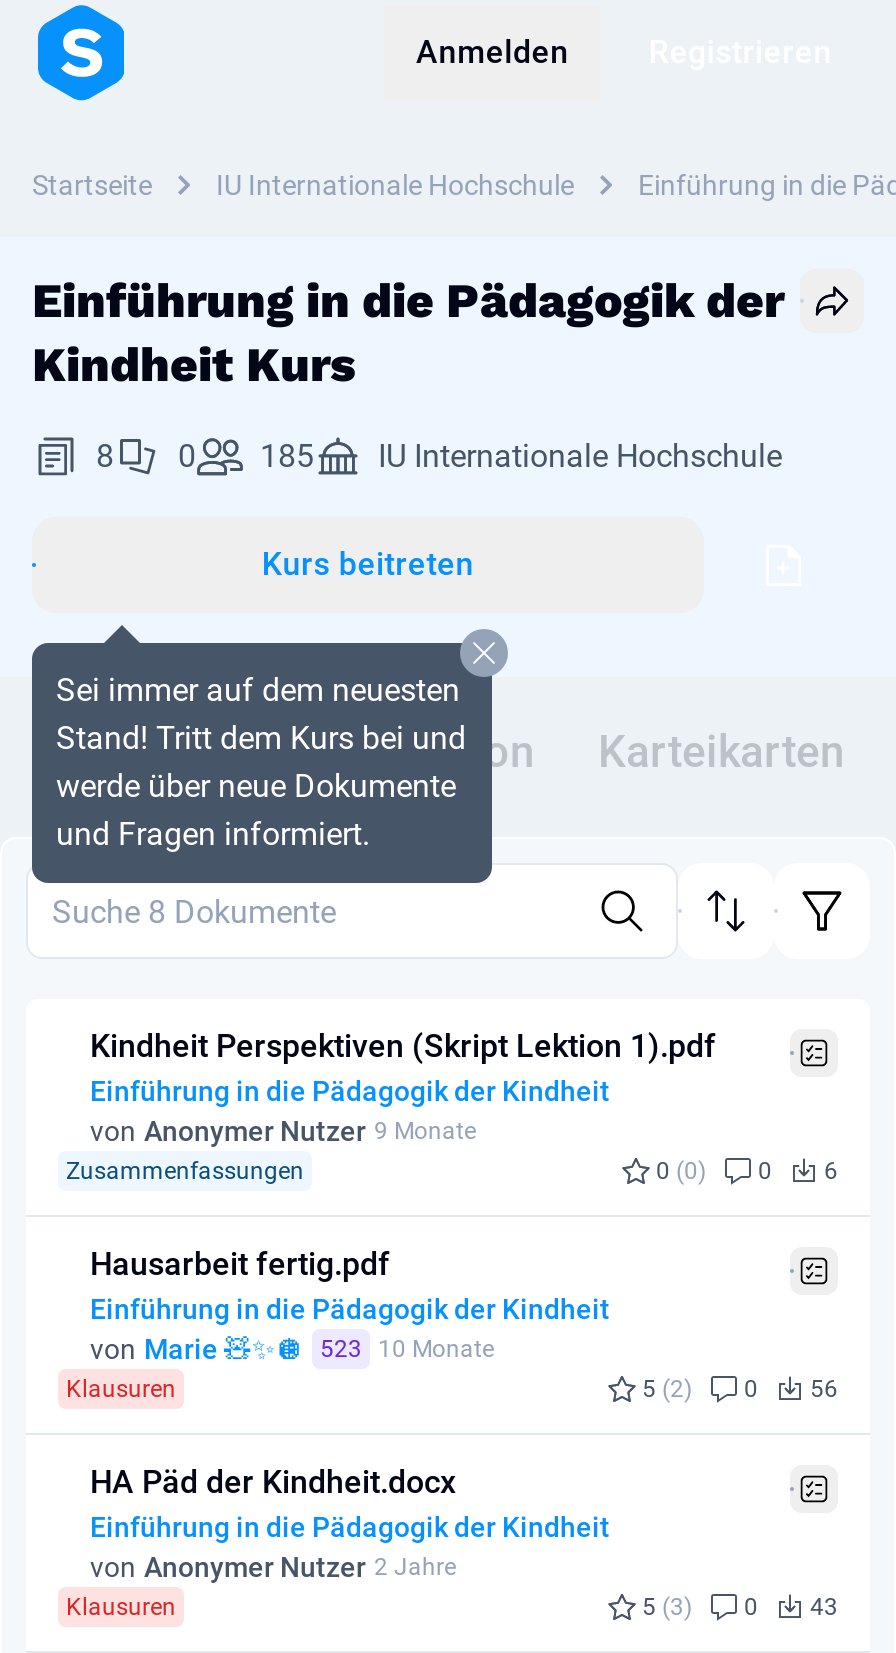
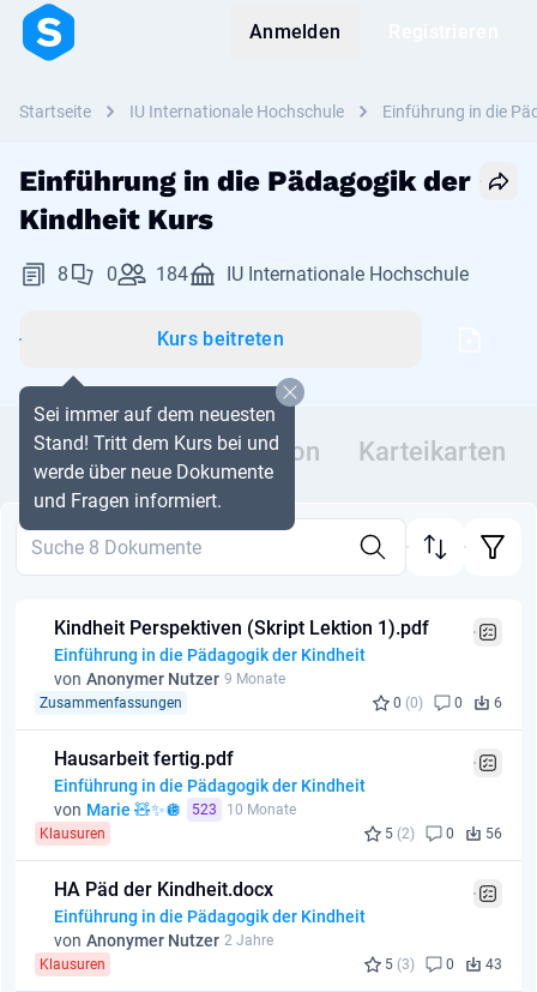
- 8 0 185 IU Internationale Hochschule
+ 8 0 184 IU Internationale Hochschule
